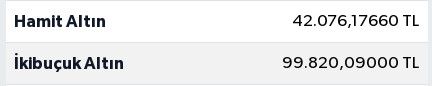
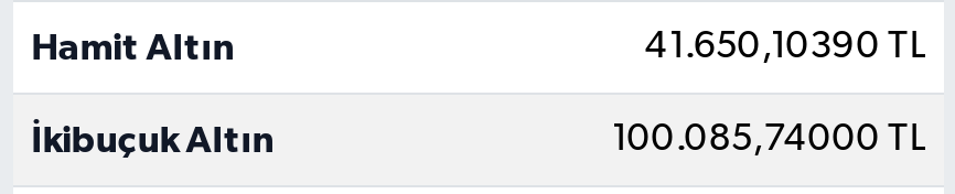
- 42.076,17660 TL
+ 41.650,10390 TL

- 99.820,09000 TL
+ 100.085,74000 TL
